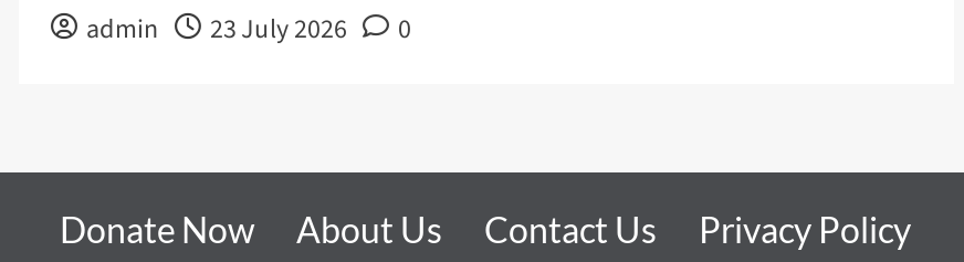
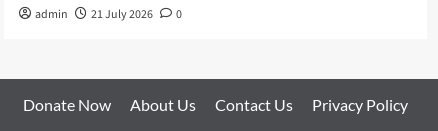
- admin 23 July 2026 0
+ admin 21 July 2026 0
